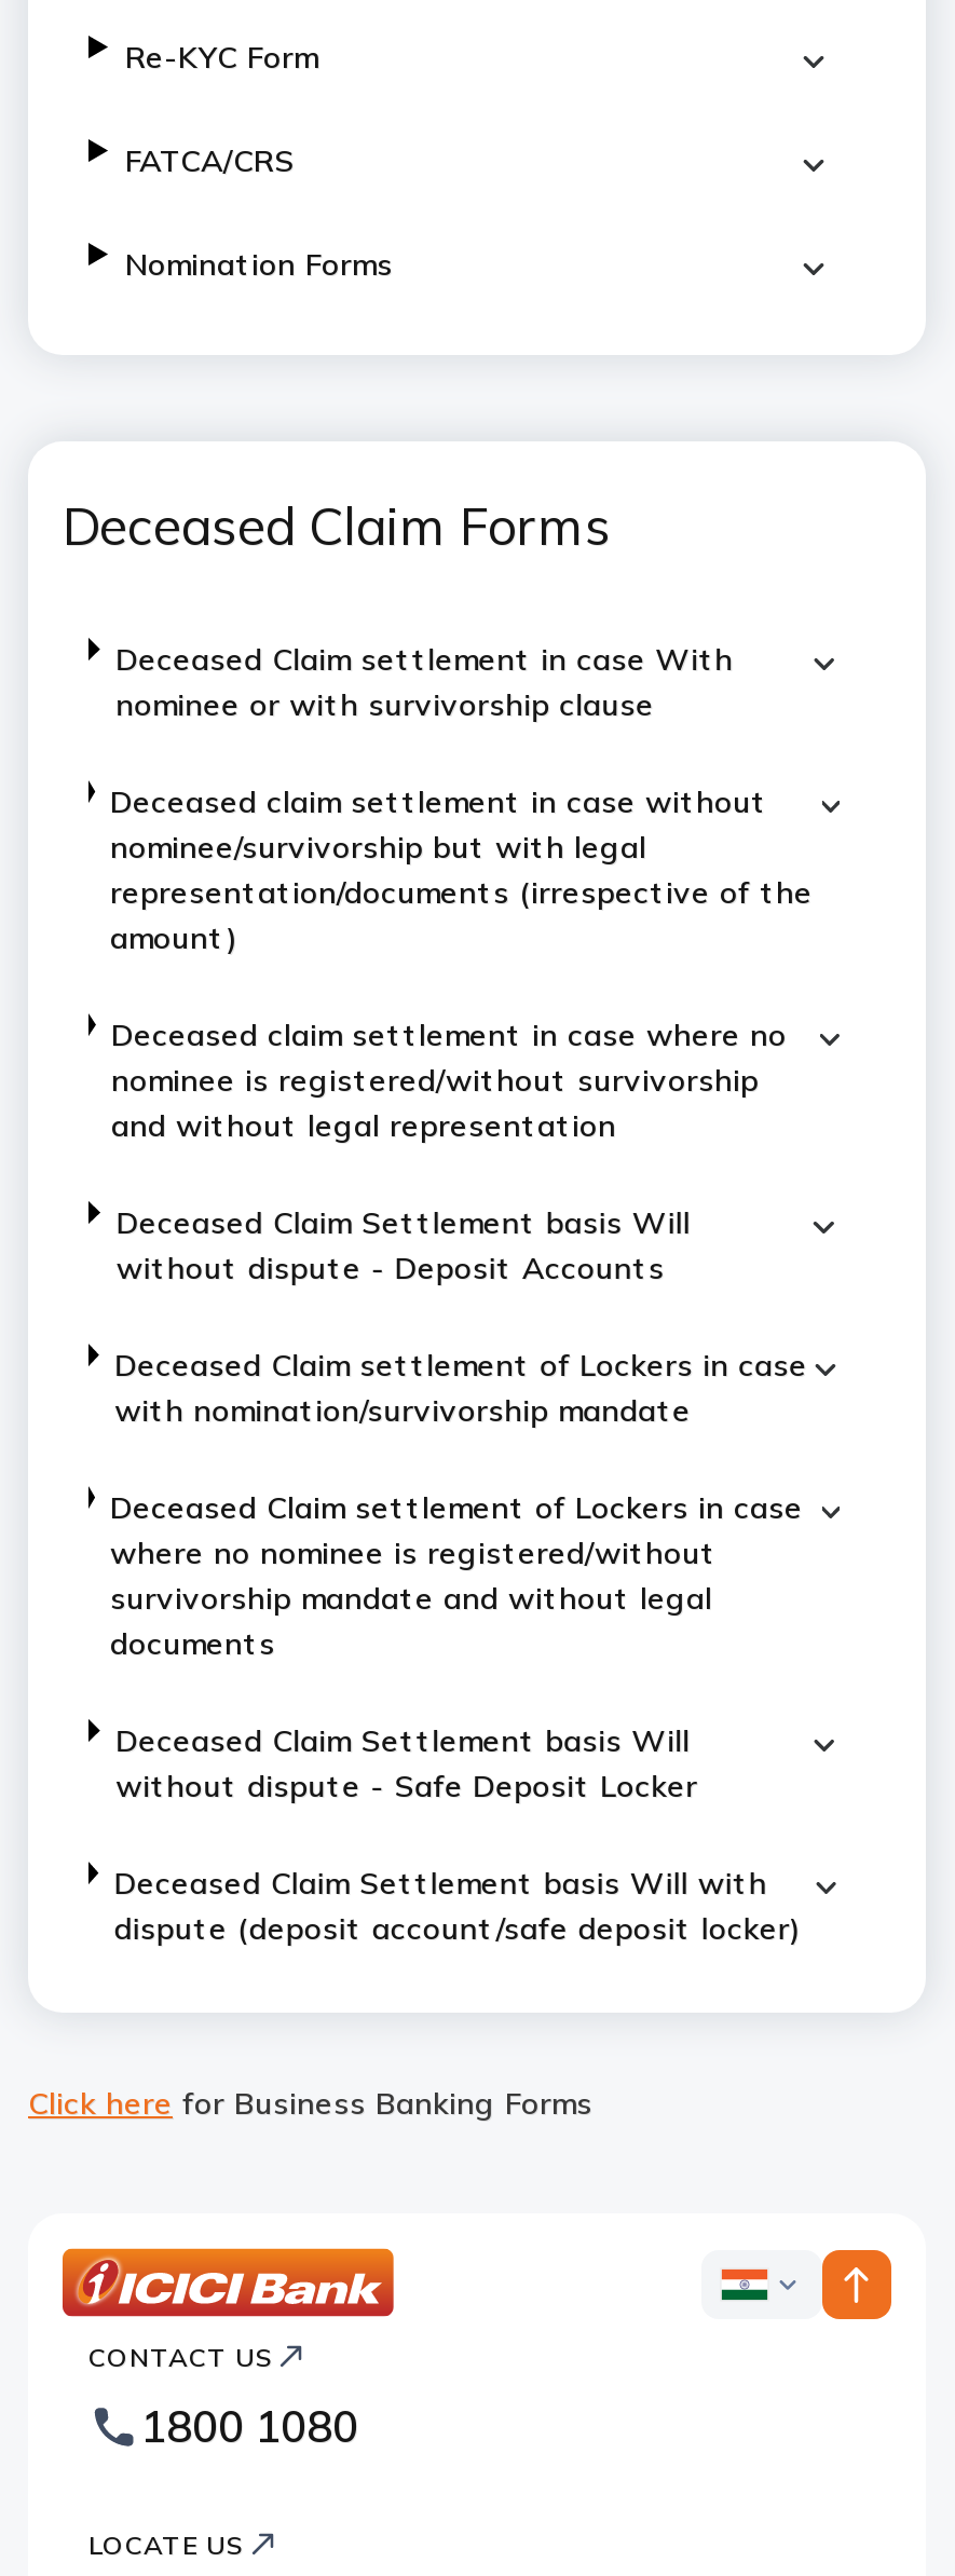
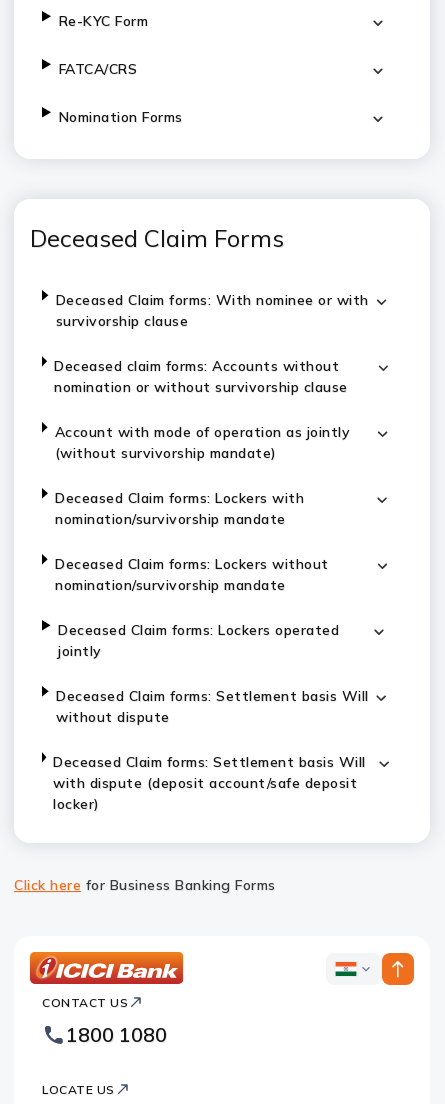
- Deceased Claim settlement in case With
- nominee or with survivorship clause
+ Deceased Claim forms: With nominee or with
+ survivorship clause

- Deceased claim settlement in case without
- nominee/survivorship but with legal
- representation/documents (irrespective of the
- amount)
+ Deceased claim forms: Accounts without
+ nomination or without survivorship clause

- Deceased claim settlement in case where no
- nominee is registered/without survivorship
- and without legal representation
+ Account with mode of operation as jointly
+ (without survivorship mandate)

- Deceased Claim Settlement basis Will
- without dispute - Deposit Accounts
+ Deceased Claim forms: Lockers with
+ nomination/survivorship mandate

- Deceased Claim settlement of Lockers in case
- with nomination/survivorship mandate
+ Deceased Claim forms: Lockers without
+ nomination/survivorship mandate

- Deceased Claim settlement of Lockers in case
- where no nominee is registered/without
- survivorship mandate and without legal
- documents
+ Deceased Claim forms: Lockers operated
+ jointly

- Deceased Claim Settlement basis Will
- without dispute - Safe Deposit Locker
+ Deceased Claim forms: Settlement basis Will
+ without dispute

- Deceased Claim Settlement basis Will with
- dispute (deposit account/safe deposit locker)
+ Deceased Claim forms: Settlement basis Will
+ with dispute (deposit account/safe deposit
+ locker)

moved up: [image]
